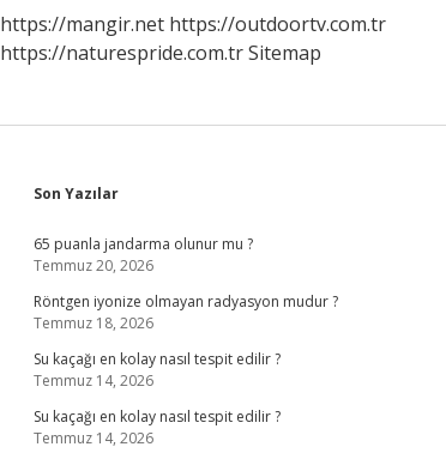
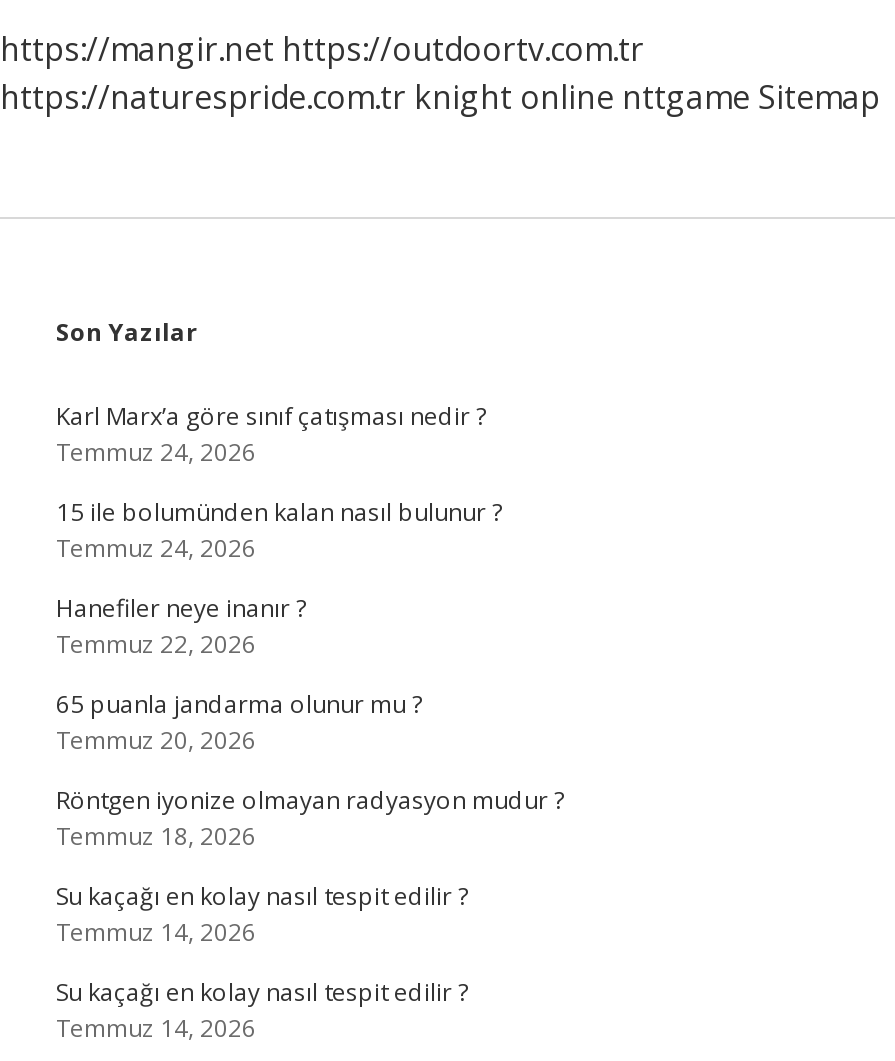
- https://naturespride.com.tr Sitemap
+ https://naturespride.com.tr knight online nttgame Sitemap

+ Karl Marx’a göre sınıf çatışması nedir ?
+ Temmuz 24, 2026
+ 15 ile bolumünden kalan nasıl bulunur ?
+ Temmuz 24, 2026
+ Hanefiler neye inanır ?
+ Temmuz 22, 2026
